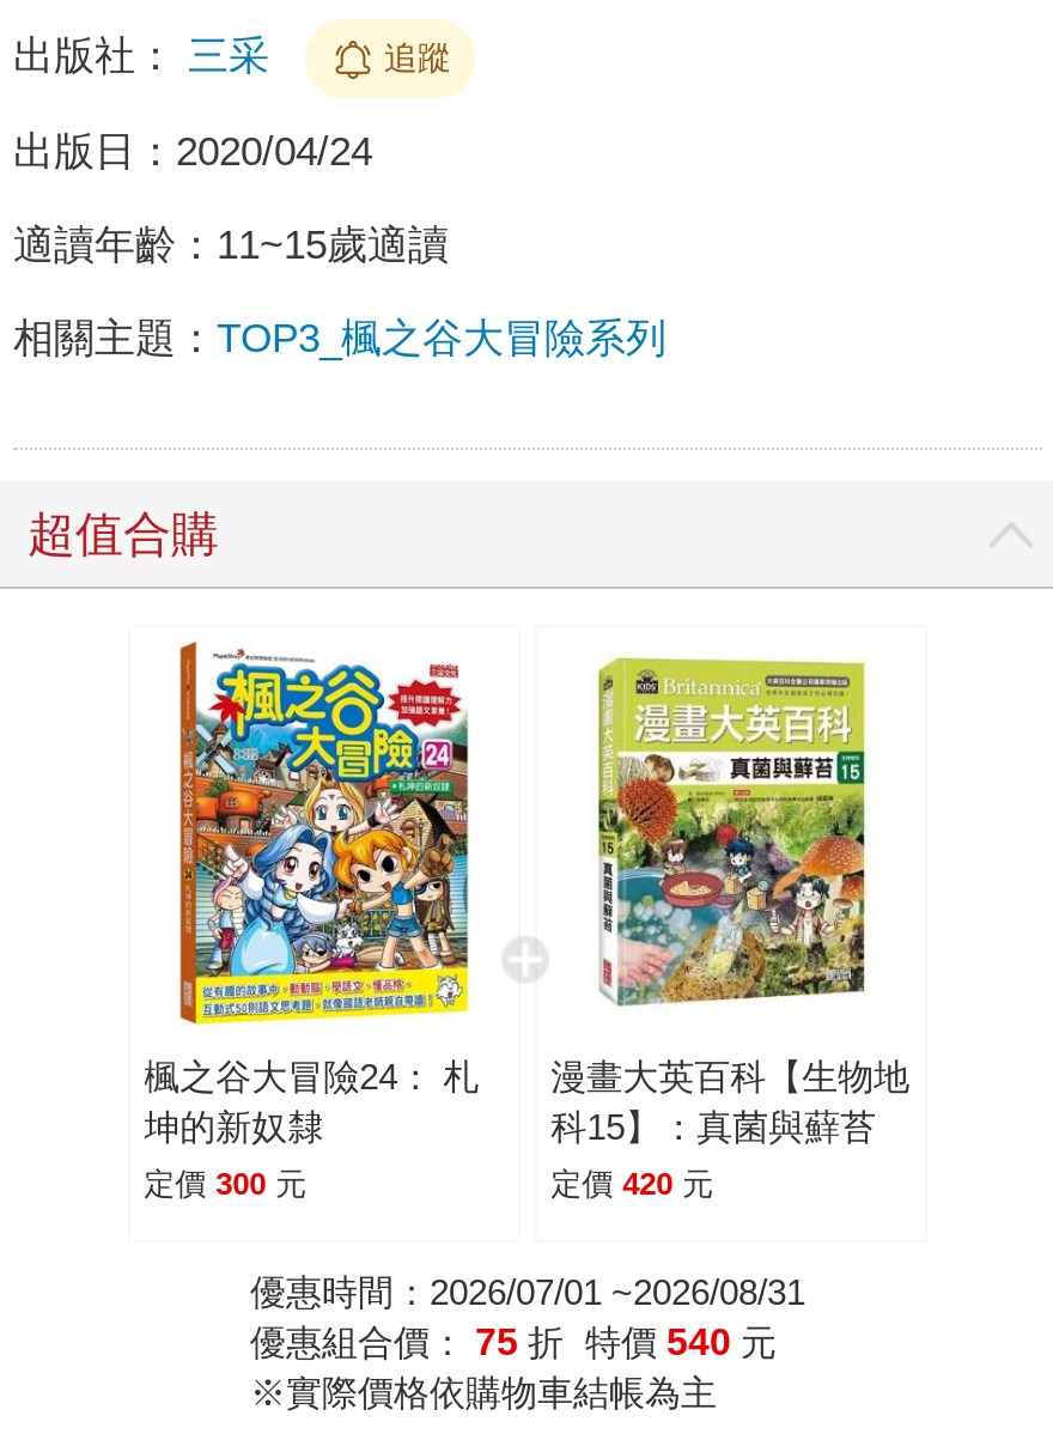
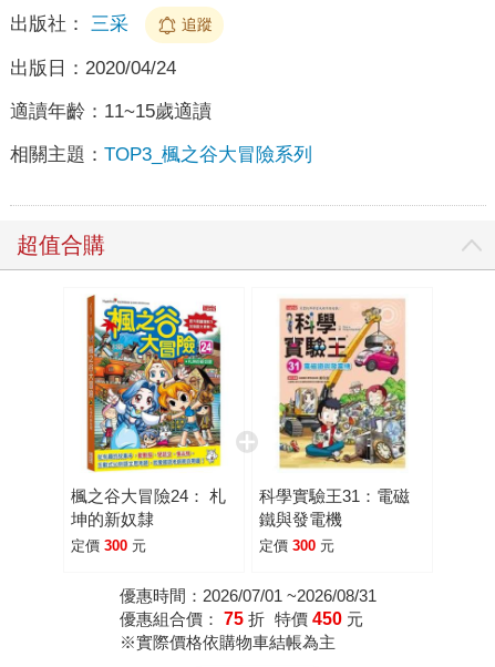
- [image]
- 漫畫大英百科【生物地
- 科15】：真菌與蘚苔
+ [image]
+ 科學實驗王31：電磁
+ 鐵與發電機

- 定價 420 元
+ 定價 300 元

- 優惠組合價：75 折 特價 540 元
+ 優惠組合價：75 折 特價 450 元
